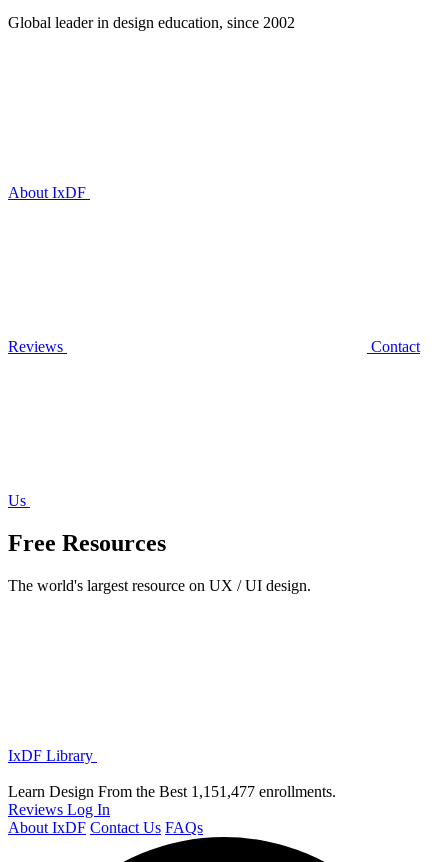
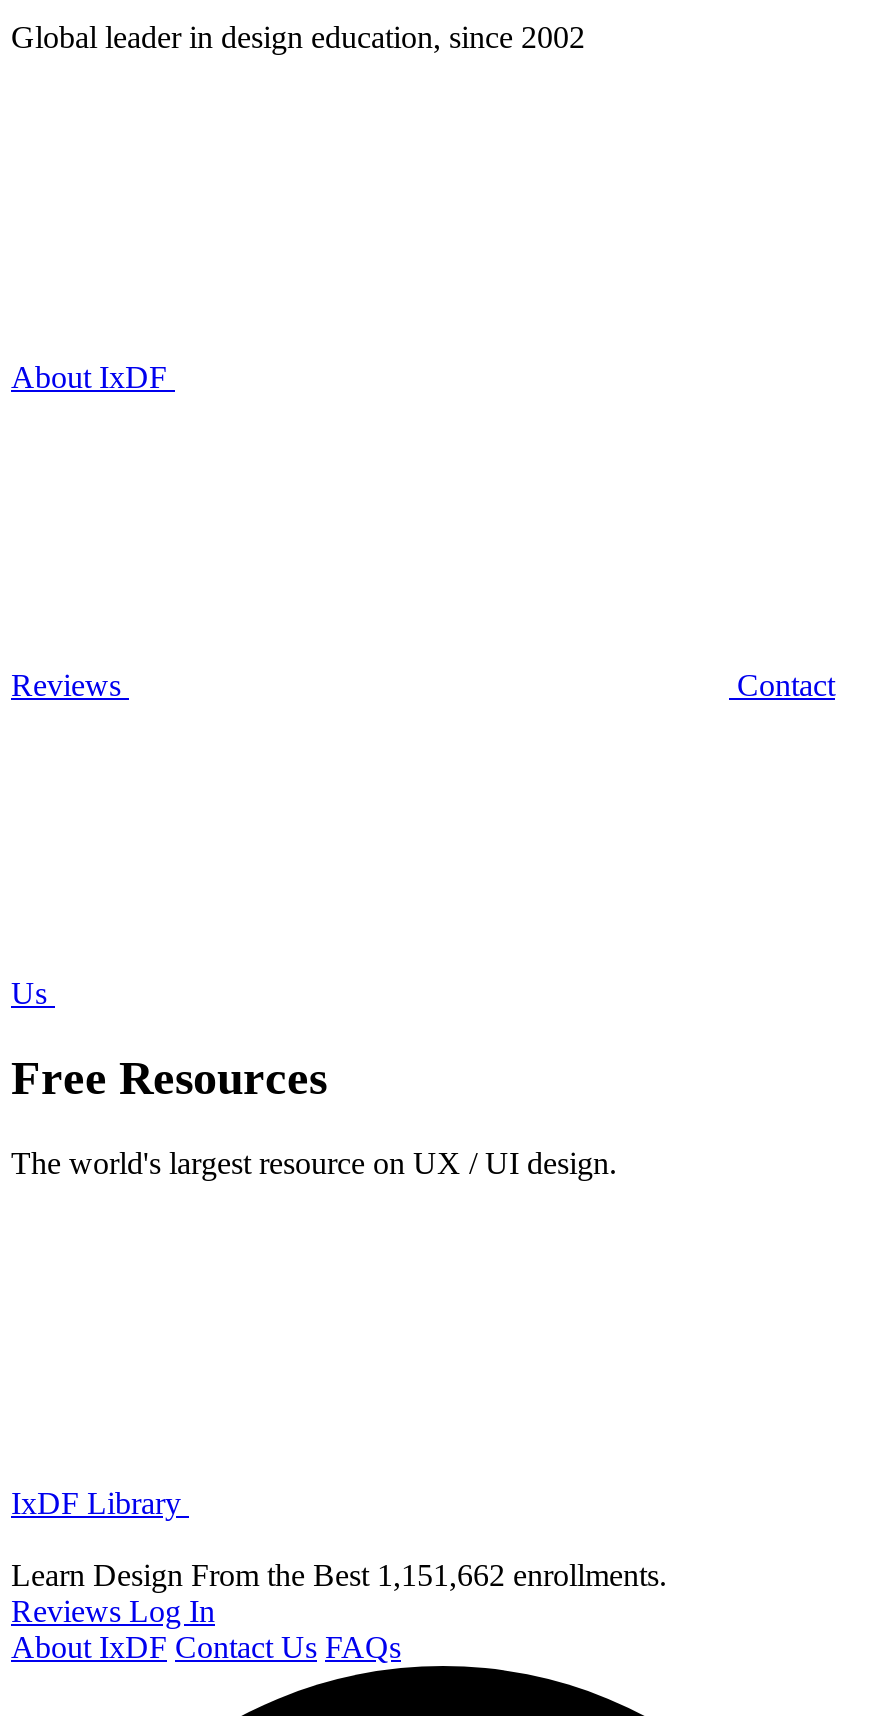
- Learn Design From the Best 1,151,477 enrollments.
+ Learn Design From the Best 1,151,662 enrollments.
